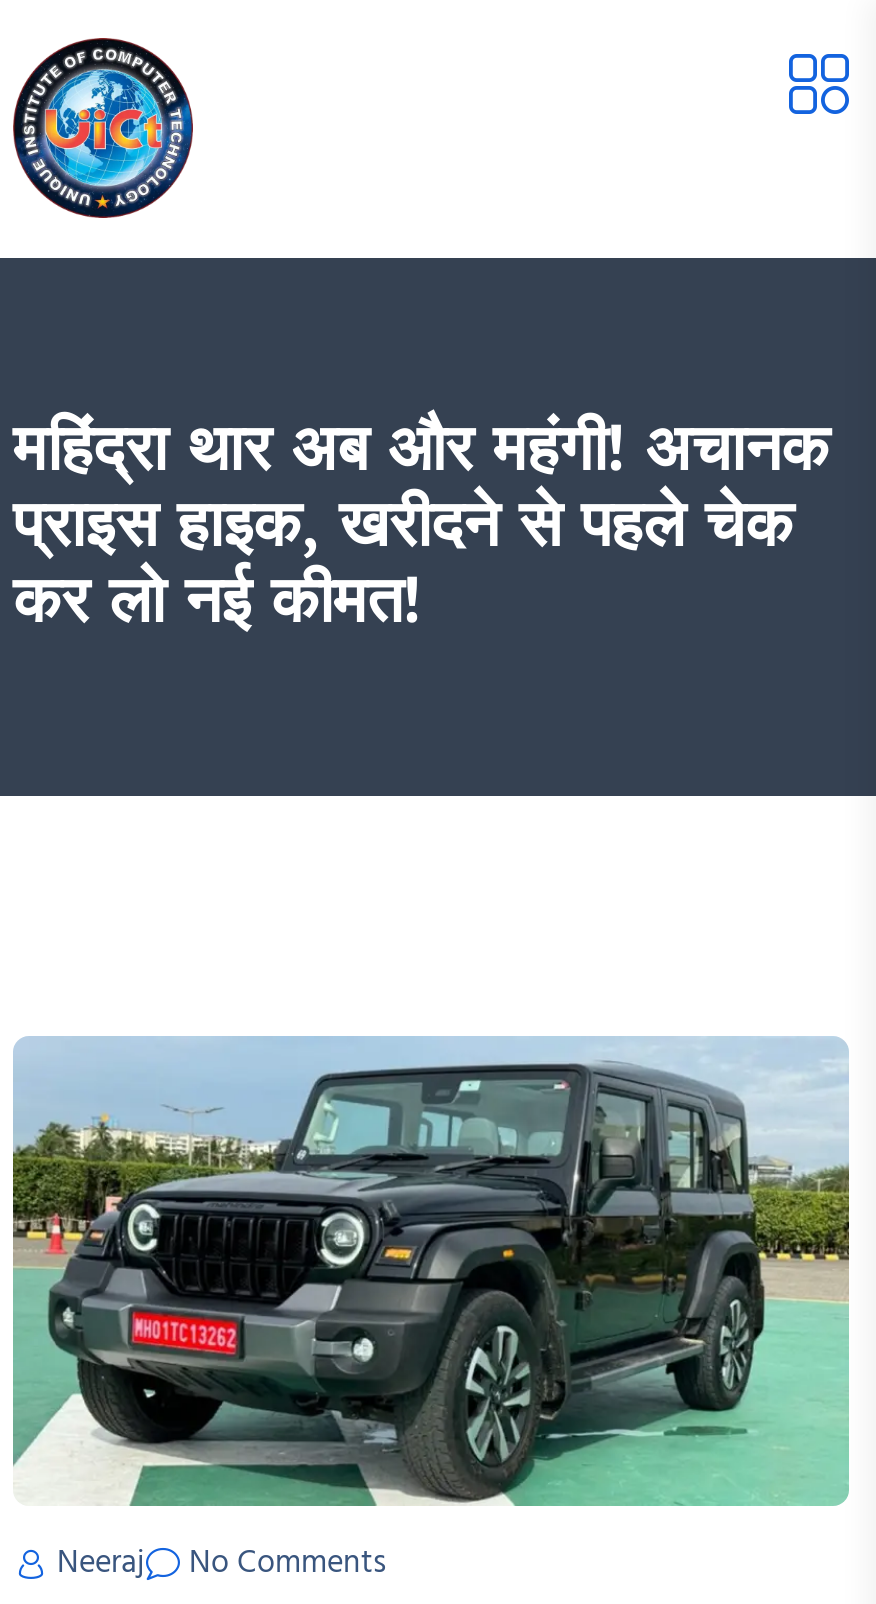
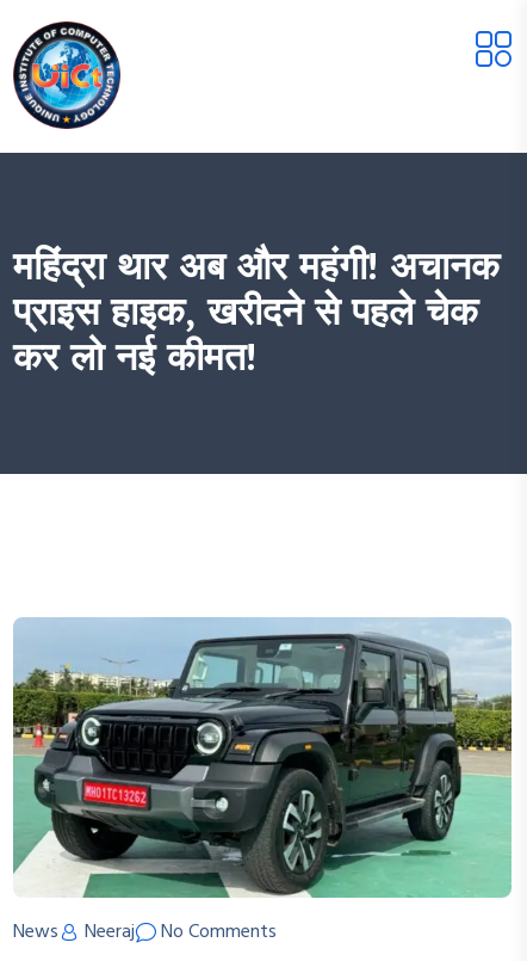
+ News
